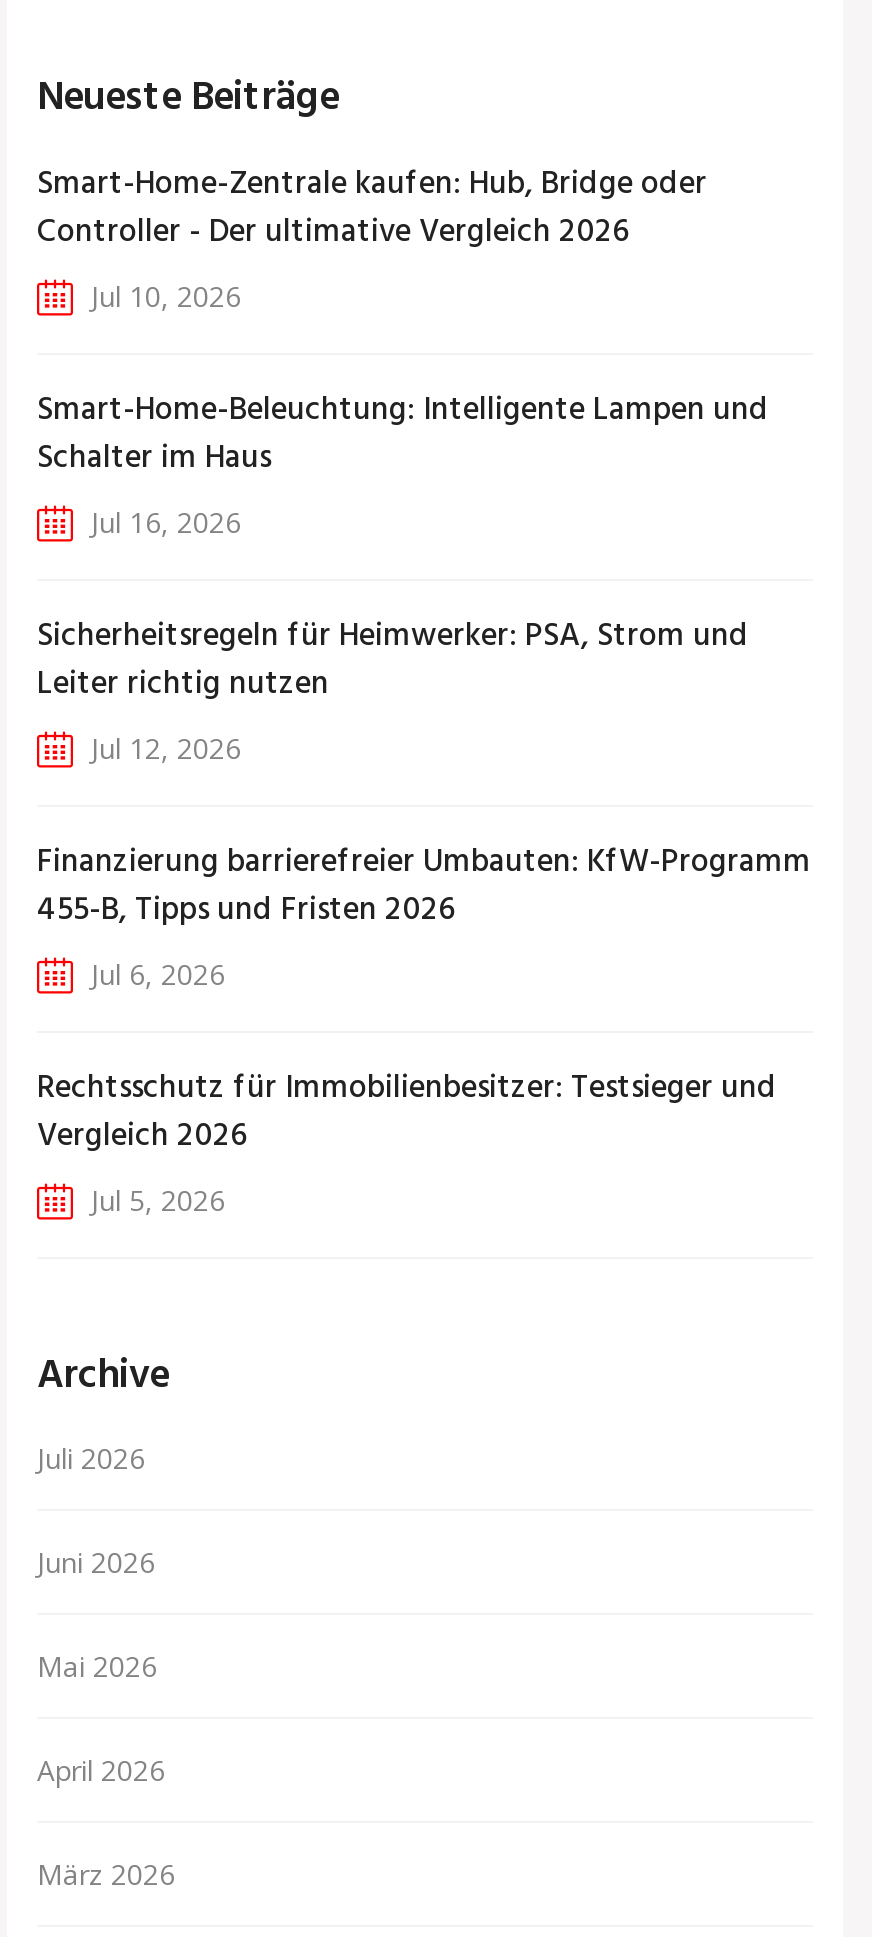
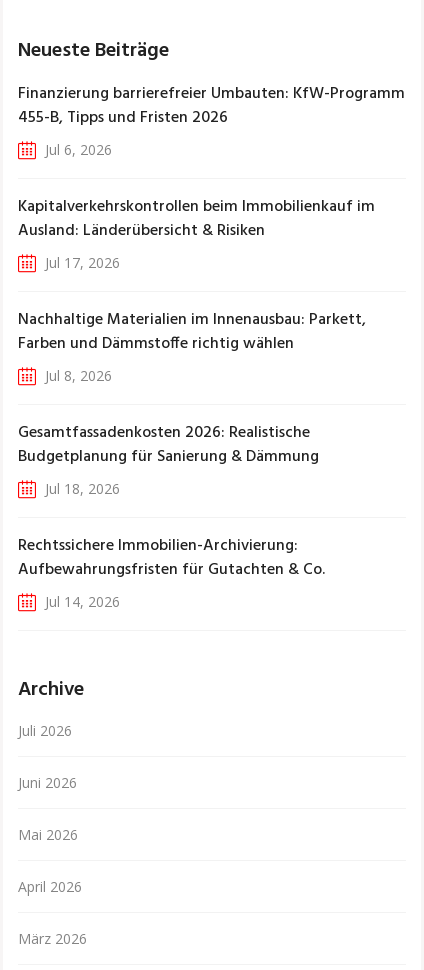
- Smart-Home-Zentrale kaufen: Hub, Bridge oder
- Controller - Der ultimative Vergleich 2026
- Jul 10, 2026
- Smart-Home-Beleuchtung: Intelligente Lampen und
- Schalter im Haus
- Jul 16, 2026
- Sicherheitsregeln für Heimwerker: PSA, Strom und
- Leiter richtig nutzen
- Jul 12, 2026

moved up: Finanzierung barrierefreier Umbauten: KfW-Programm | 455-B, Tipps und Fristen 2026 | Jul 6, 2026

- Rechtsschutz für Immobilienbesitzer: Testsieger und
- Vergleich 2026
- Jul 5, 2026
+ Kapitalverkehrskontrollen beim Immobilienkauf im
+ Ausland: Länderübersicht & Risiken
+ Jul 17, 2026
+ Nachhaltige Materialien im Innenausbau: Parkett,
+ Farben und Dämmstoffe richtig wählen
+ Jul 8, 2026
+ Gesamtfassadenkosten 2026: Realistische
+ Budgetplanung für Sanierung & Dämmung
+ Jul 18, 2026
+ Rechtssichere Immobilien-Archivierung:
+ Aufbewahrungsfristen für Gutachten & Co.
+ Jul 14, 2026
